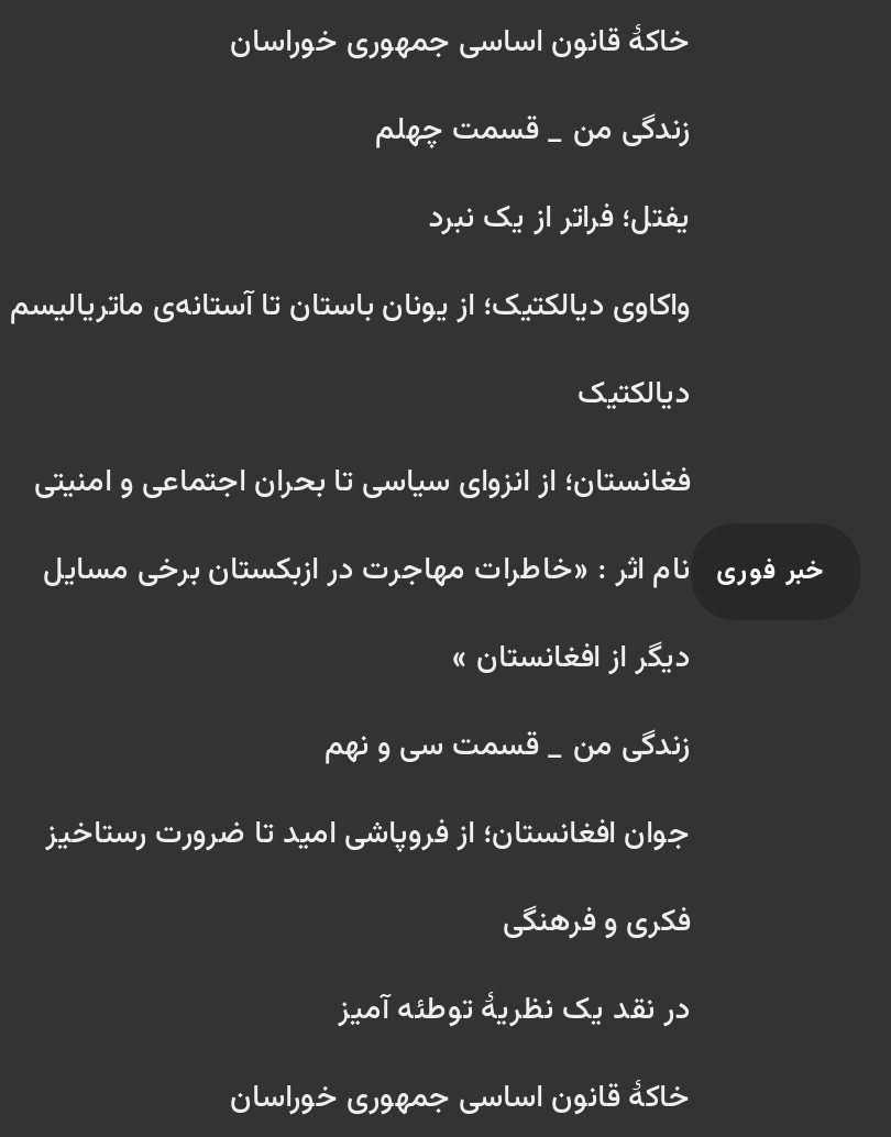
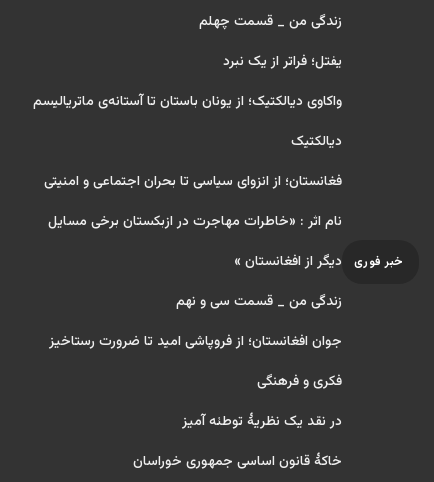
- خاکۀ قانون اساسی جمهوری خوراسان
